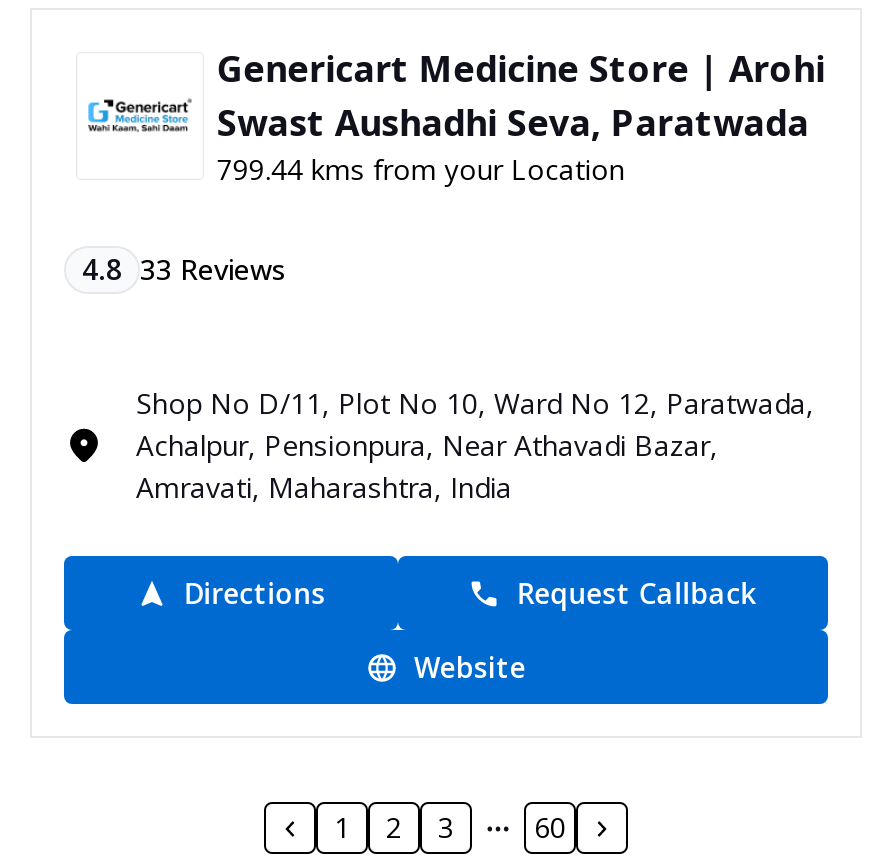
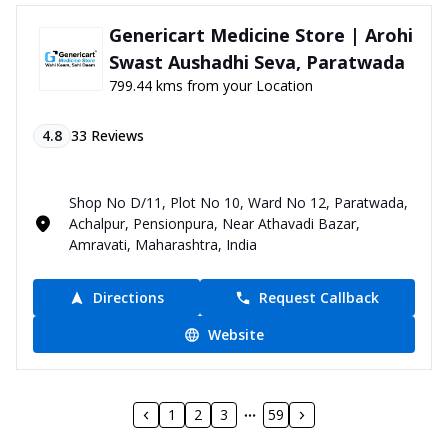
- 60
+ 59
